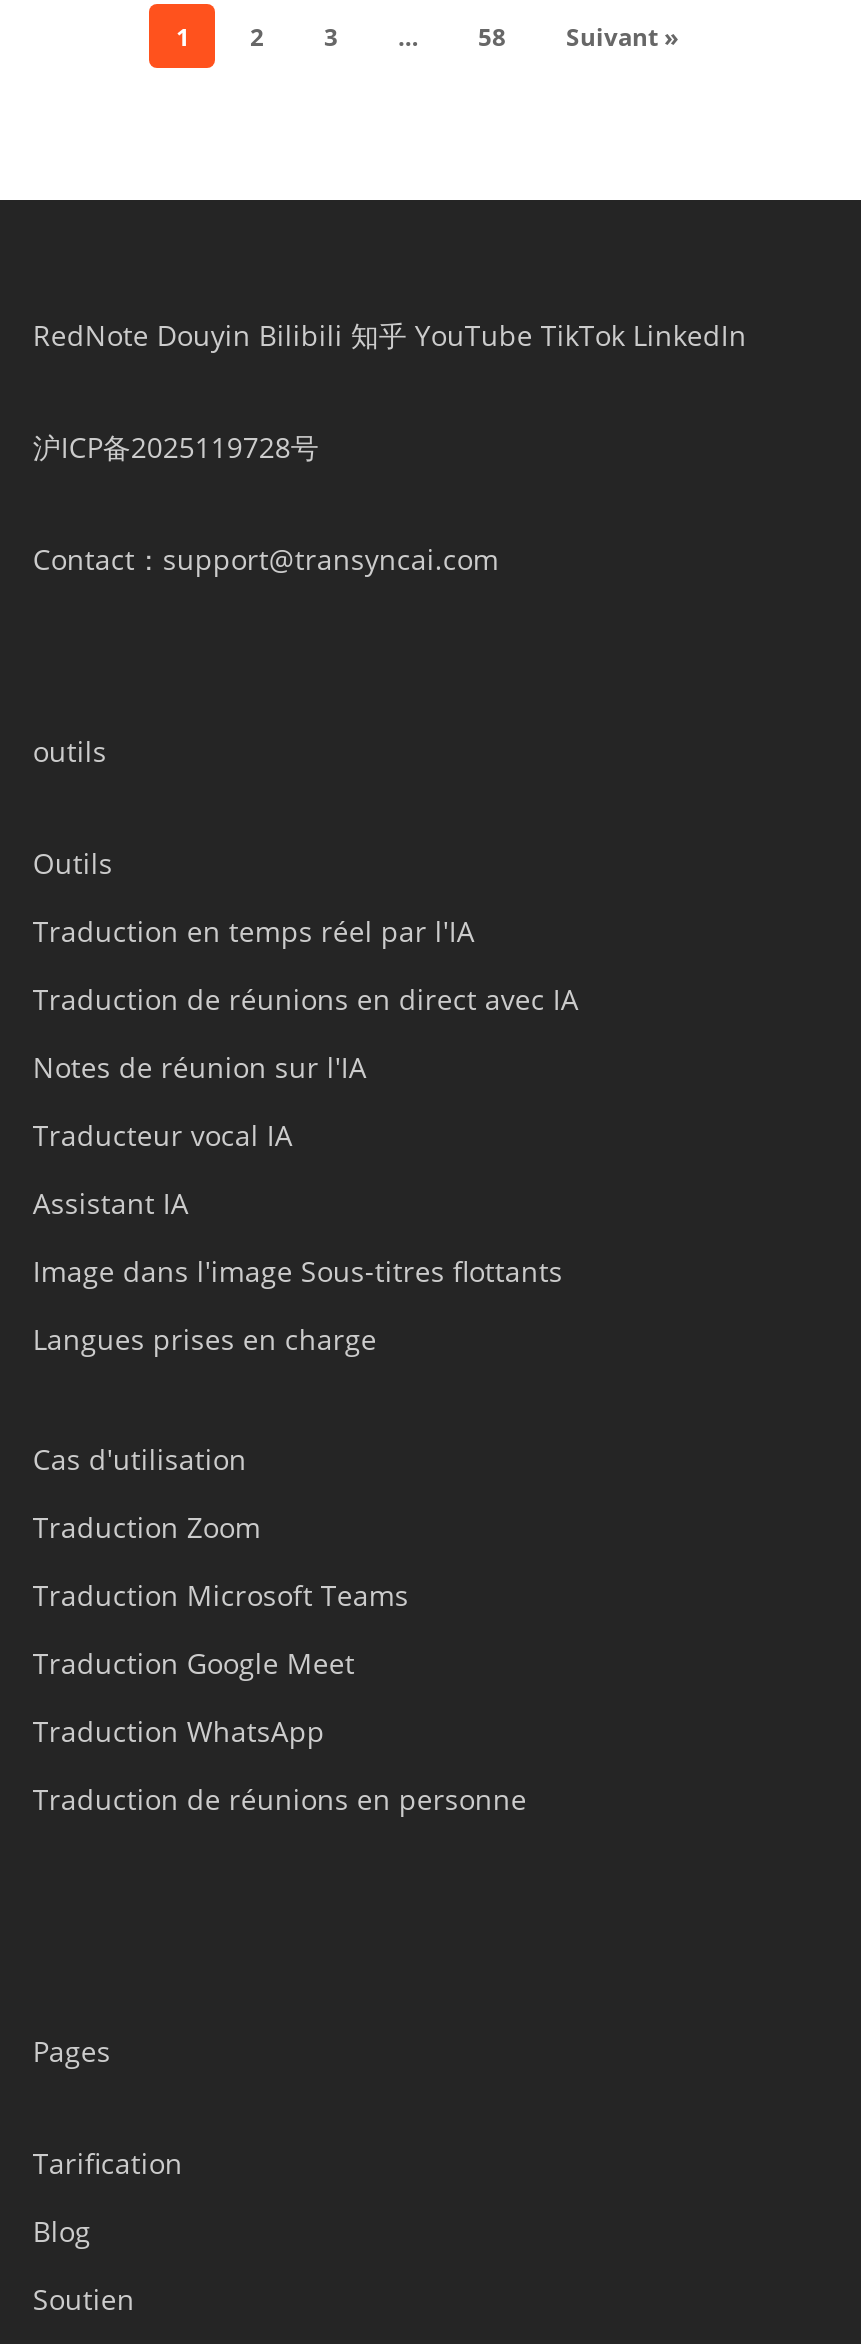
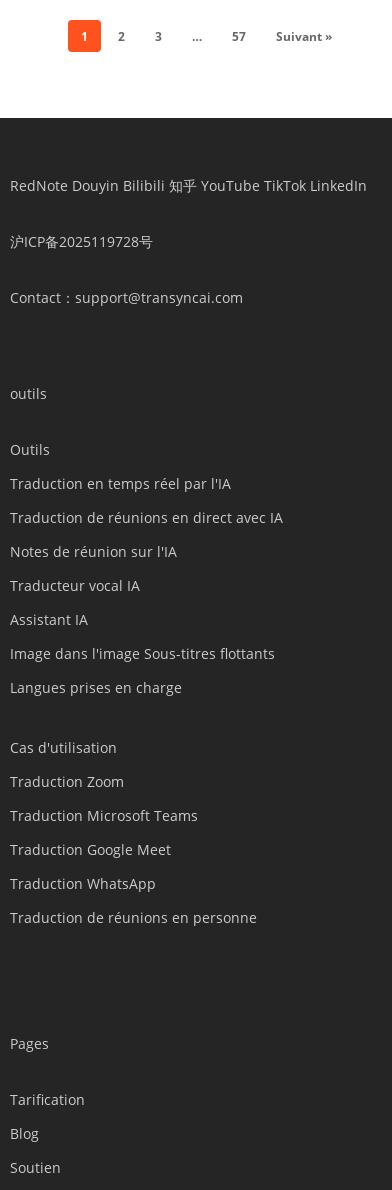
- 58
+ 57
